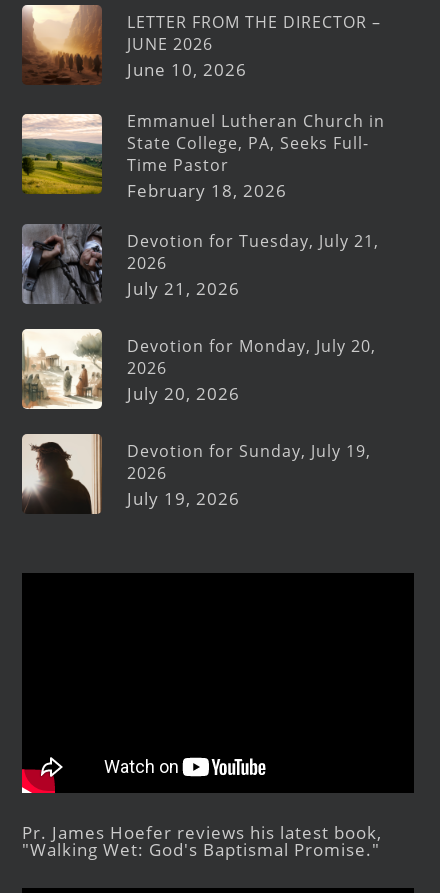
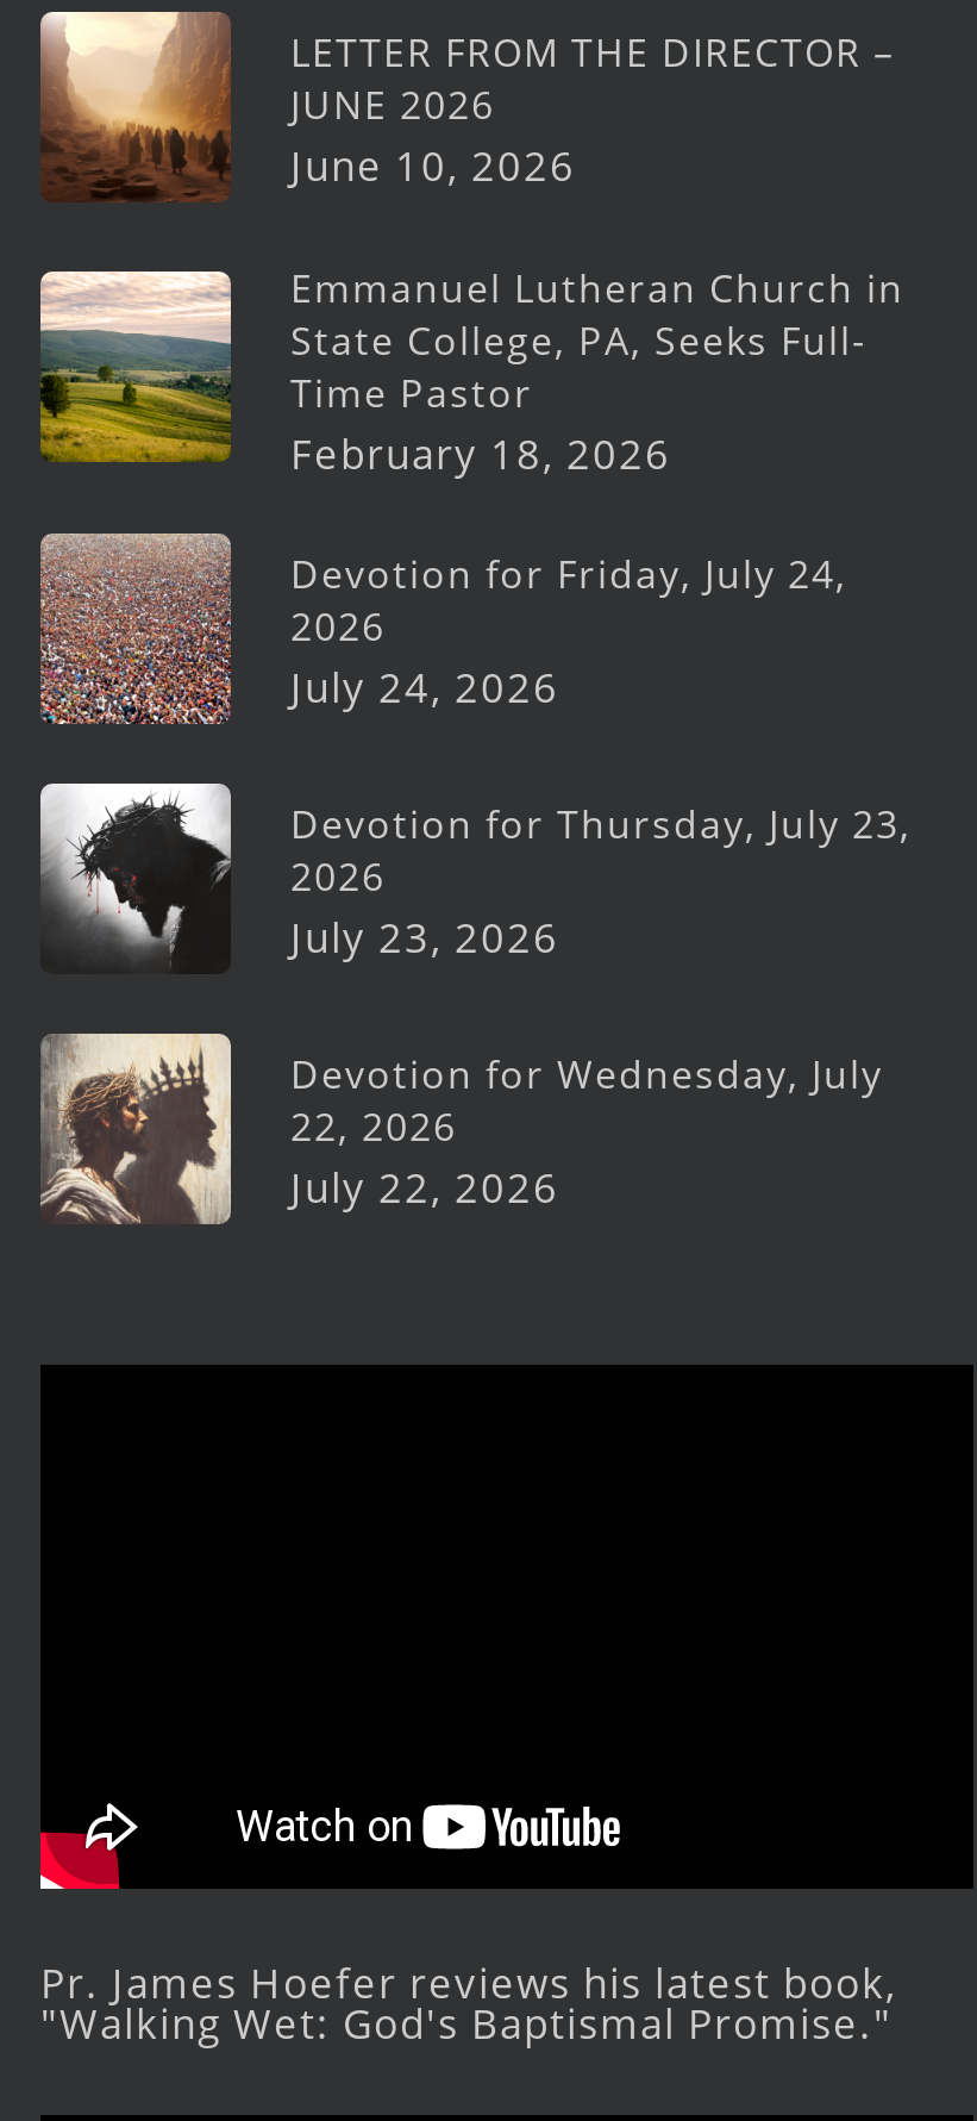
- [image]
- Devotion for Tuesday, July 21,
+ [image]
+ Devotion for Friday, July 24,

- July 21, 2026
+ July 24, 2026

- [image]
- Devotion for Monday, July 20,
+ [image]
+ Devotion for Thursday, July 23,

- July 20, 2026
+ July 23, 2026

- [image]
- Devotion for Sunday, July 19,
- 2026
- July 19, 2026
+ [image]
+ Devotion for Wednesday, July
+ 22, 2026
+ July 22, 2026
